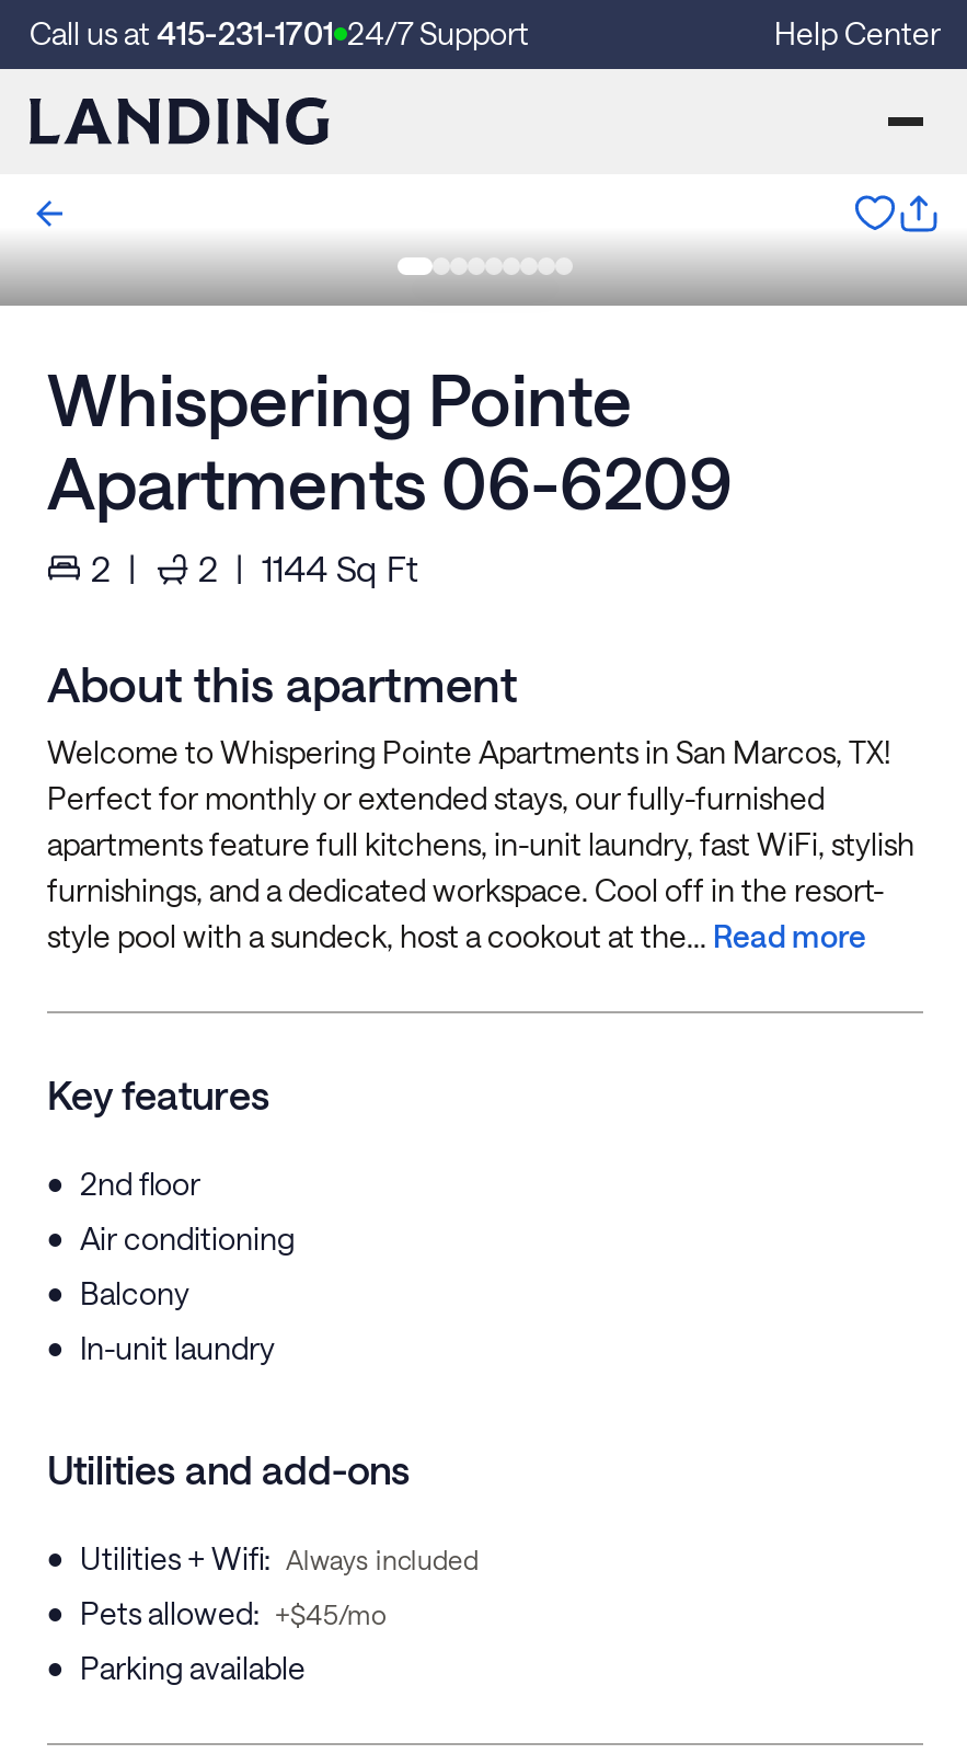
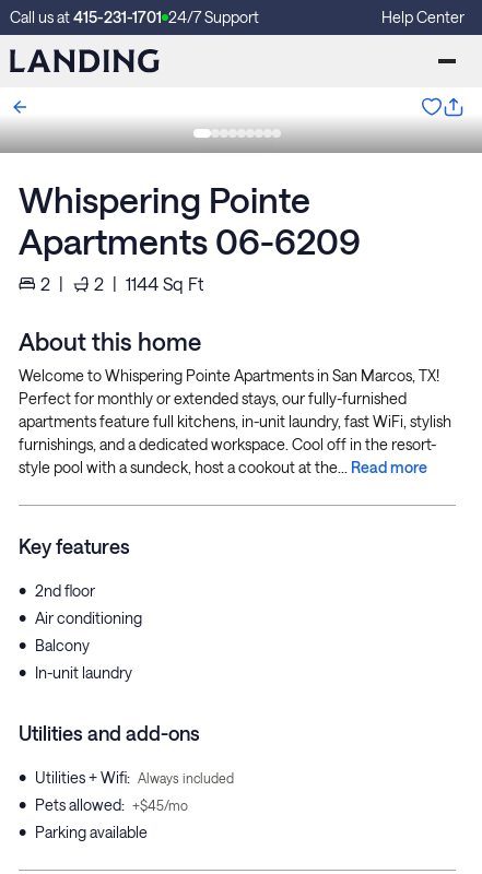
- About this apartment
+ About this home
